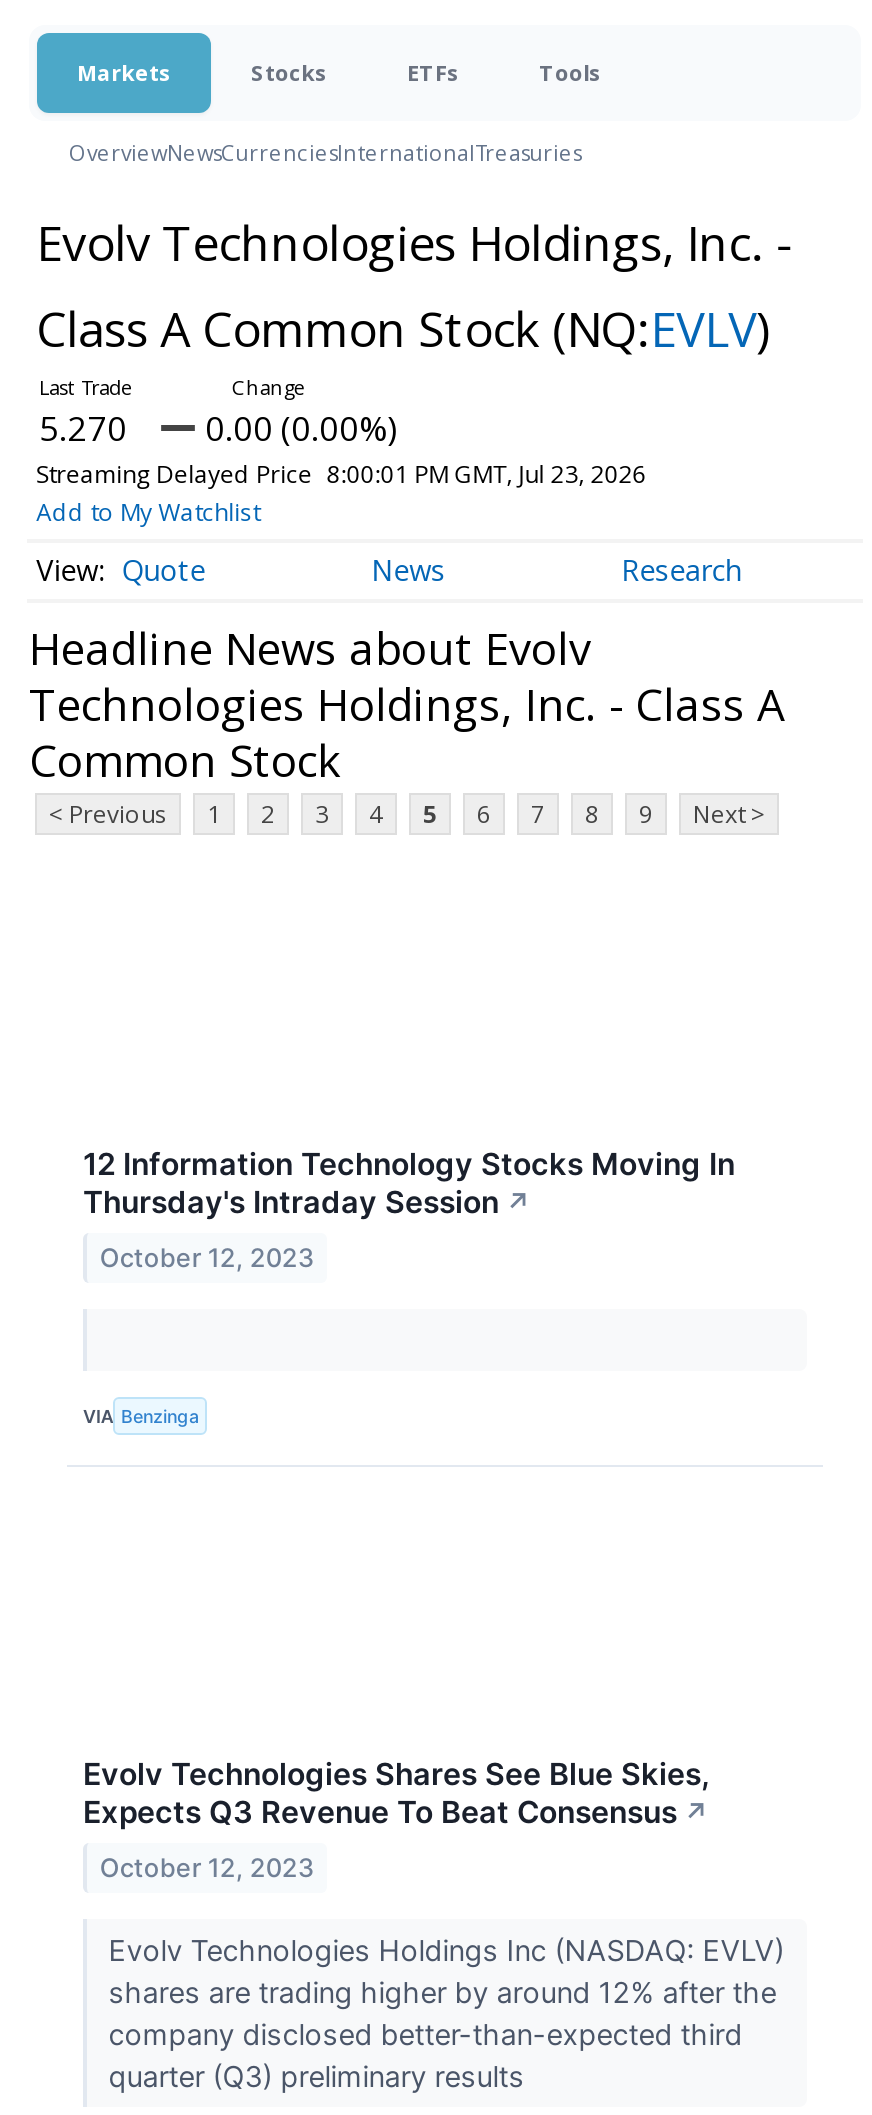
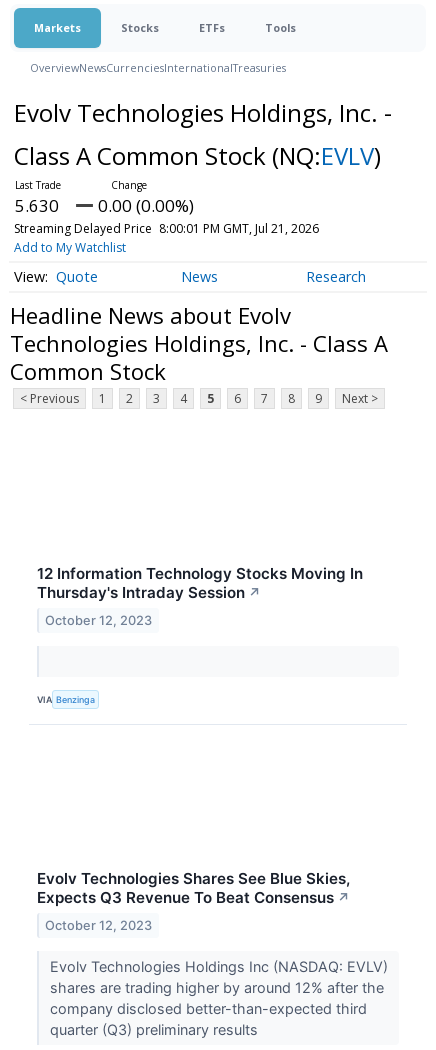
- 5.270 0.00 (0.00%)
+ 5.630 0.00 (0.00%)

- Streaming Delayed Price 8:00:01 PM GMT, Jul 23, 2026
+ Streaming Delayed Price 8:00:01 PM GMT, Jul 21, 2026
